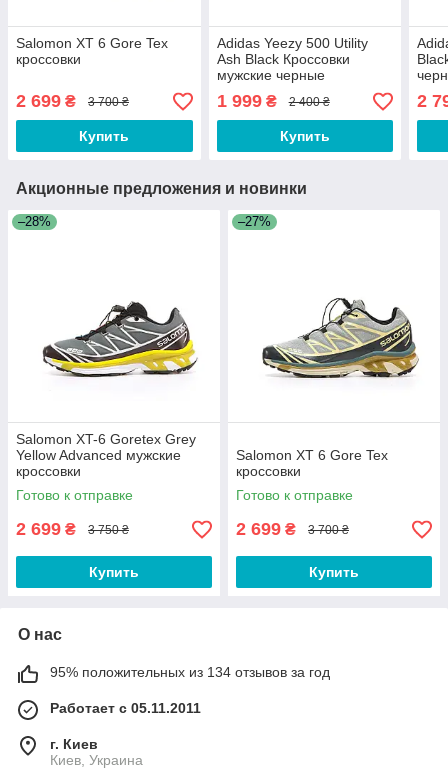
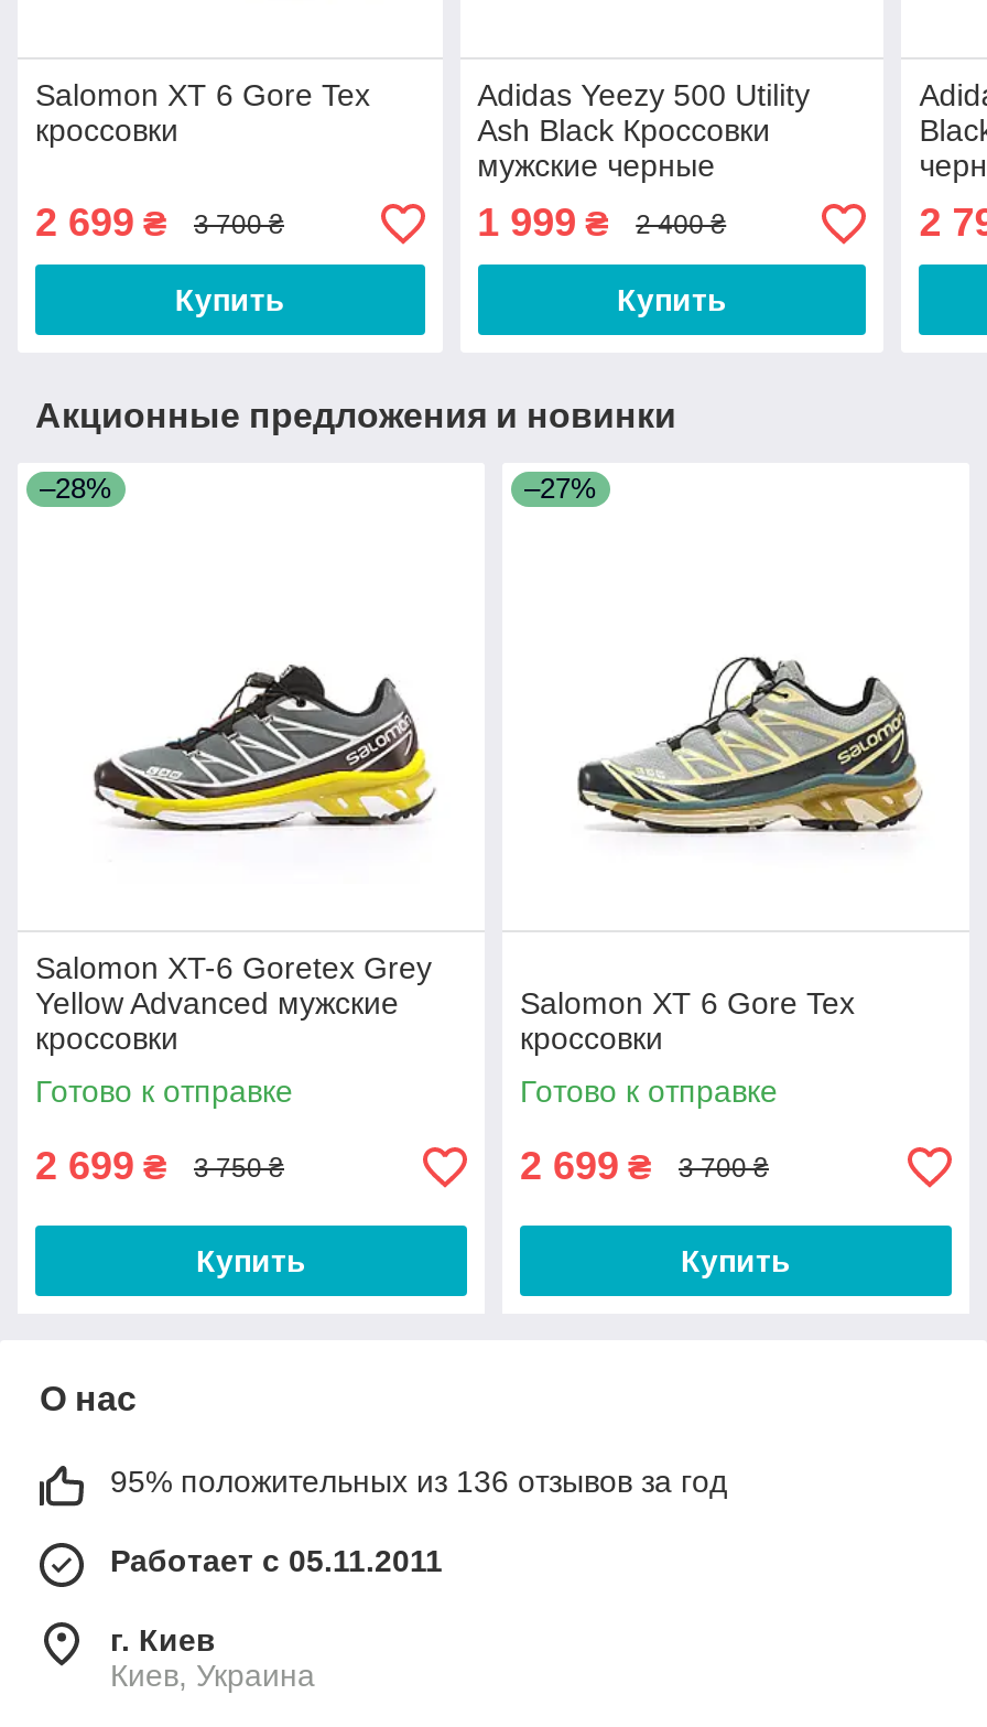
- 95% положительных из 134 отзывов за год
+ 95% положительных из 136 отзывов за год
